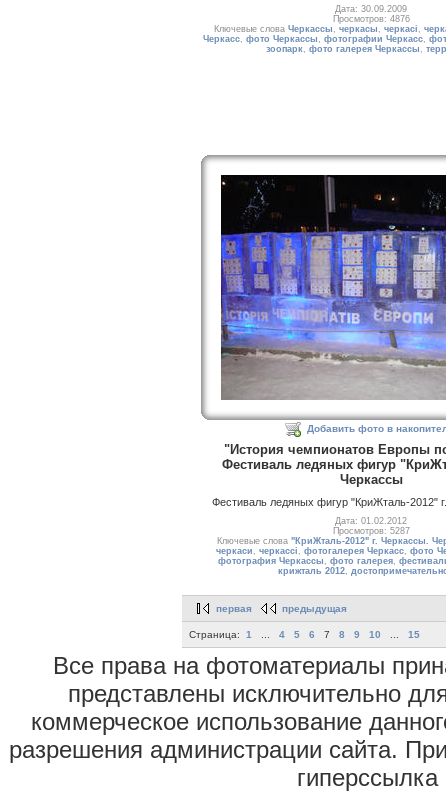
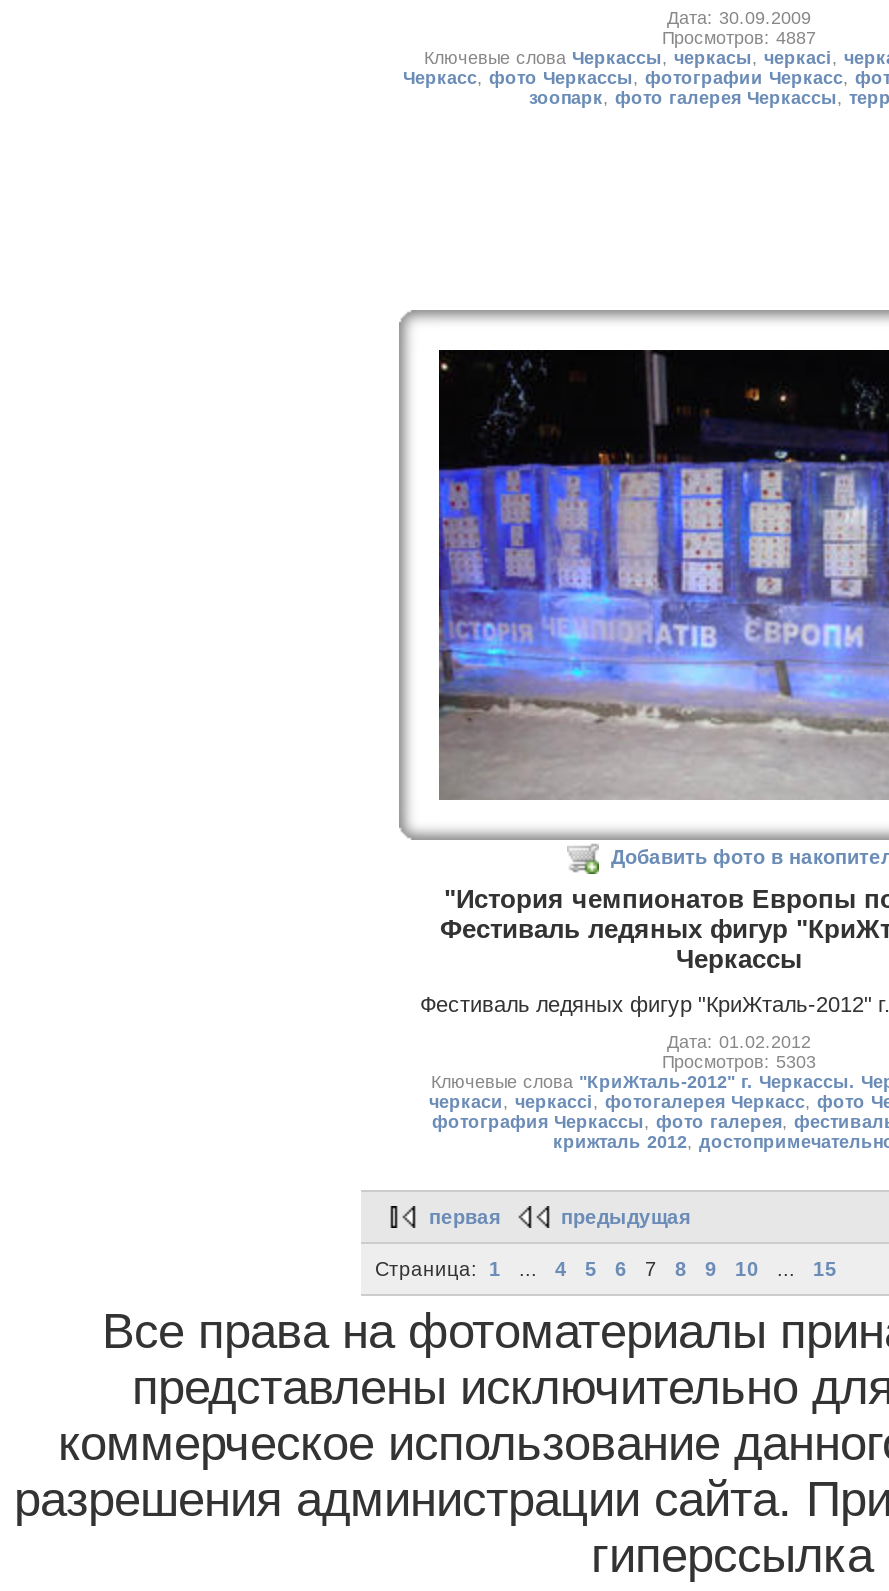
- Просмотров: 4876
+ Просмотров: 4887

- Просмотров: 5287
+ Просмотров: 5303
